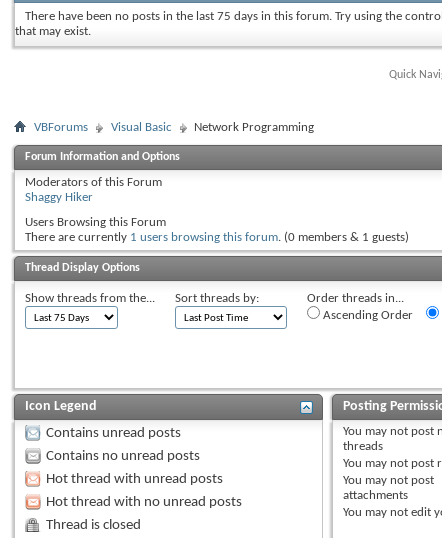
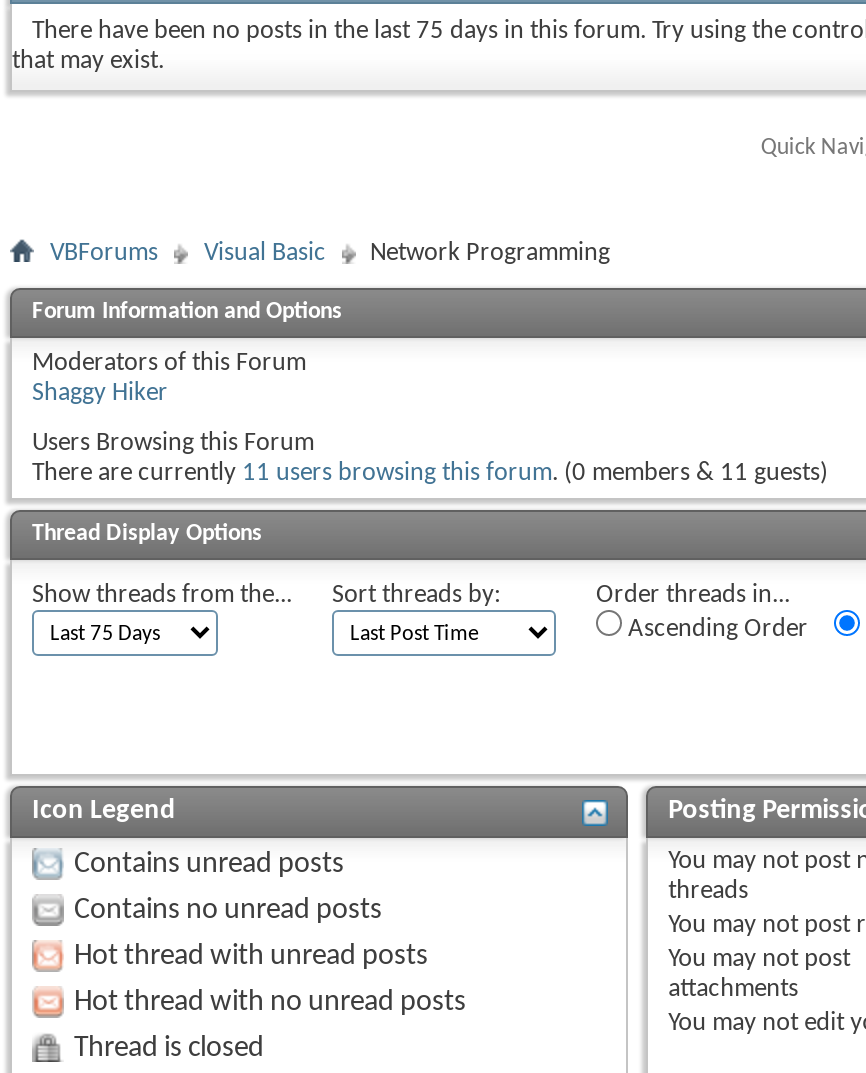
- There are currently 1 users browsing this forum. (0 members & 1 guests)
+ There are currently 11 users browsing this forum. (0 members & 11 guests)
